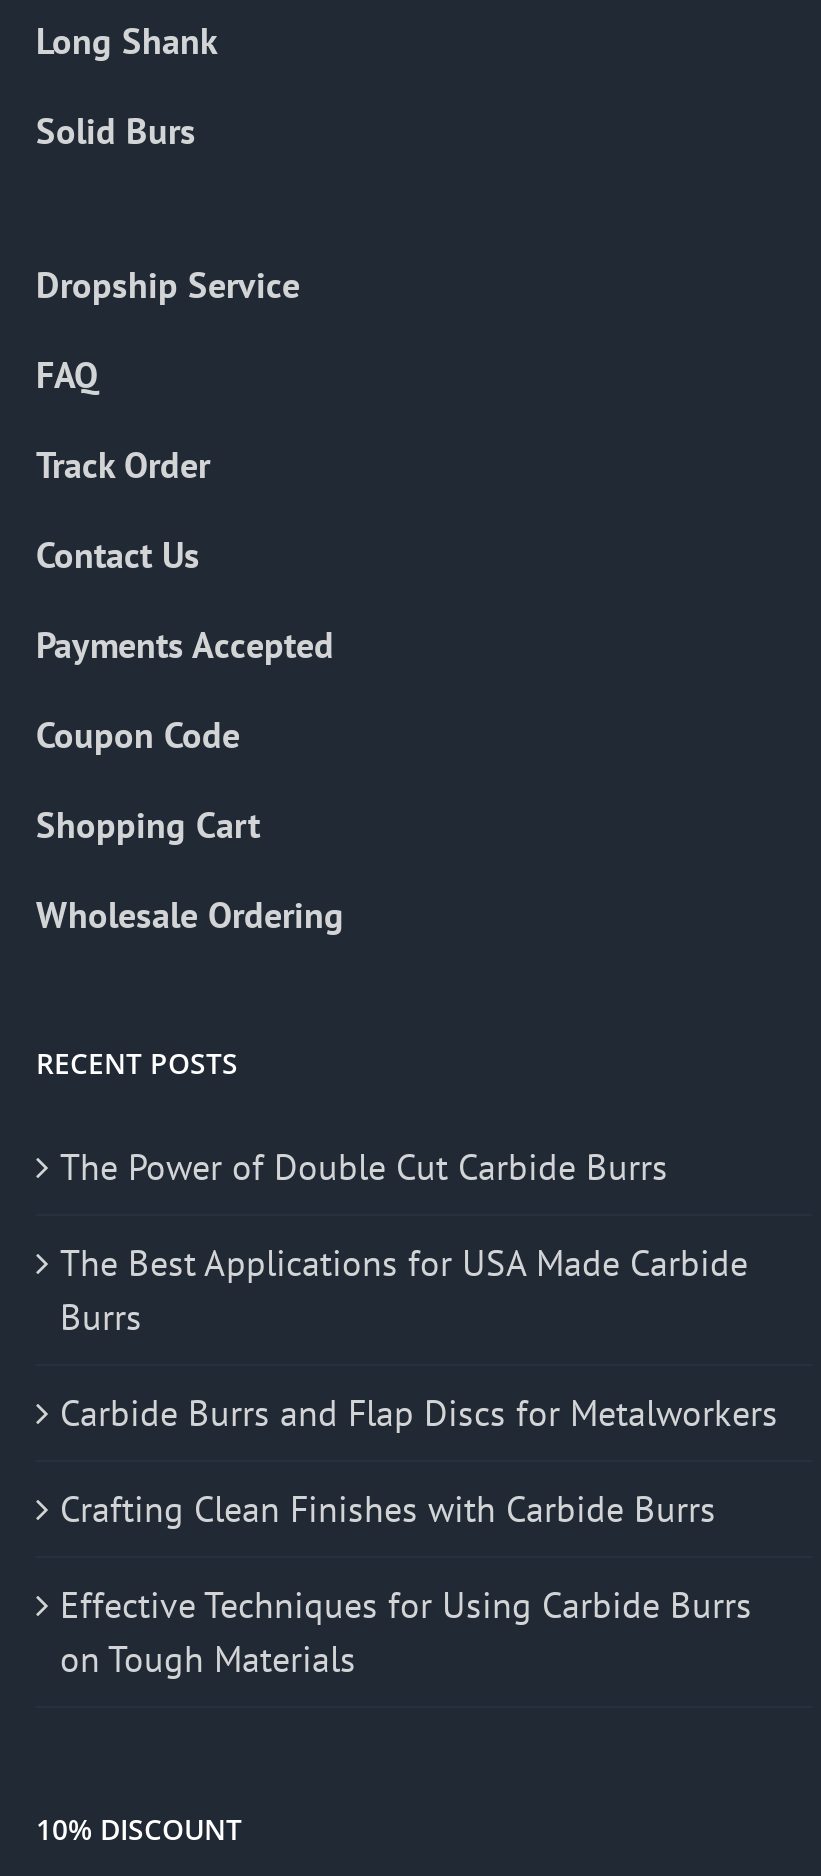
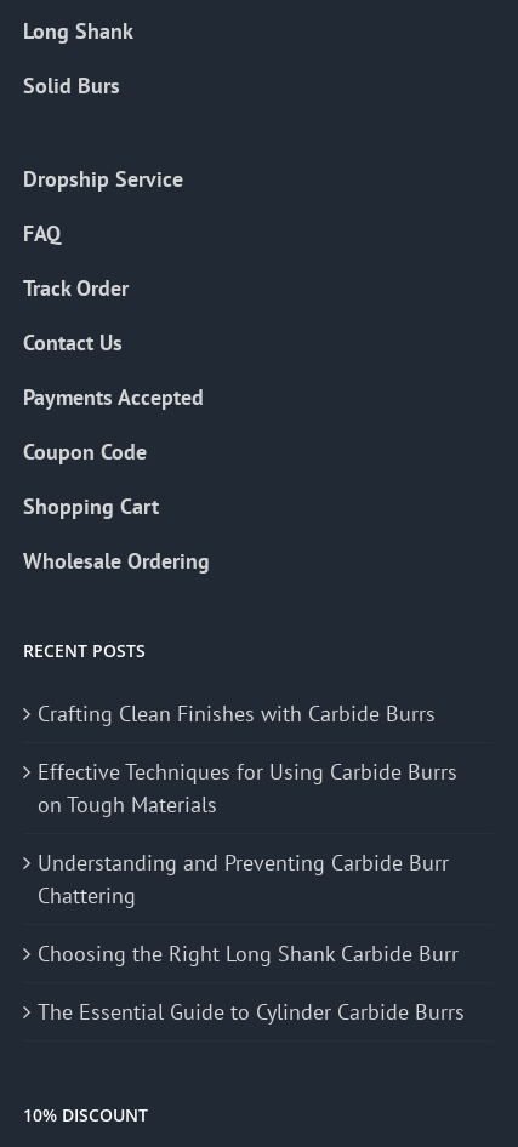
- The Power of Double Cut Carbide Burrs
- The Best Applications for USA Made Carbide
- Burrs
- Carbide Burrs and Flap Discs for Metalworkers

moved up: Crafting Clean Finishes with Carbide Burrs | Effective Techniques for Using Carbide Burrs | on Tough Materials

+ Understanding and Preventing Carbide Burr
+ Chattering
+ Choosing the Right Long Shank Carbide Burr
+ The Essential Guide to Cylinder Carbide Burrs
